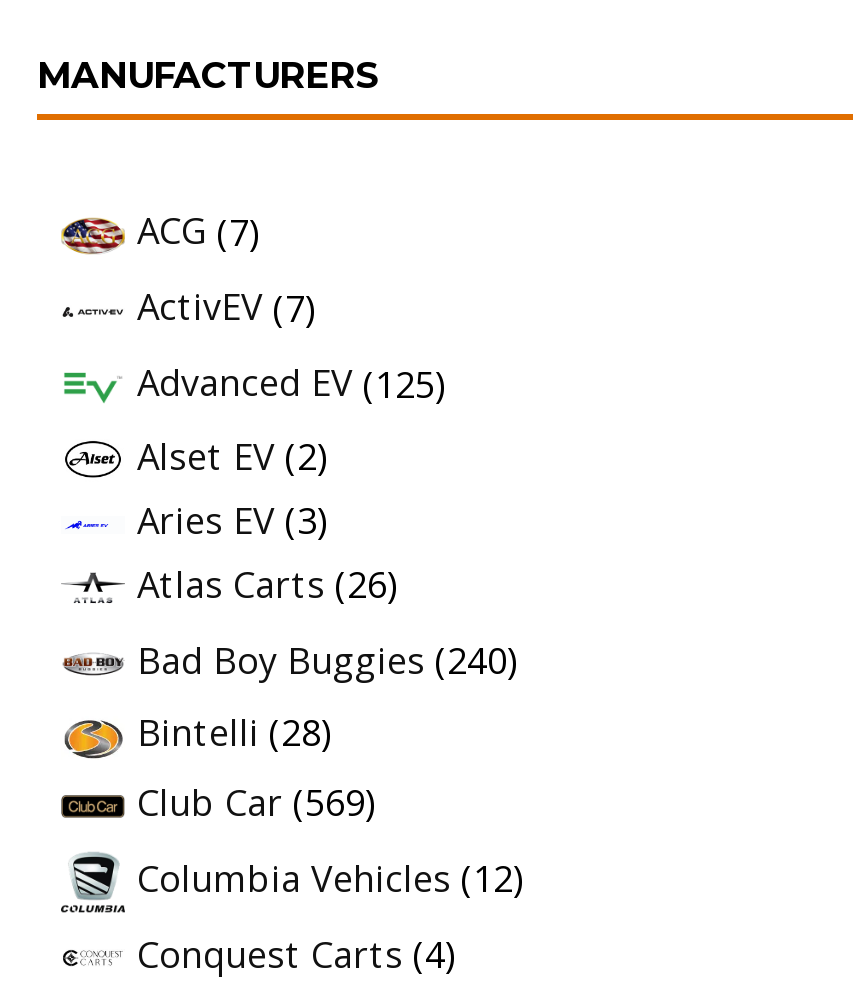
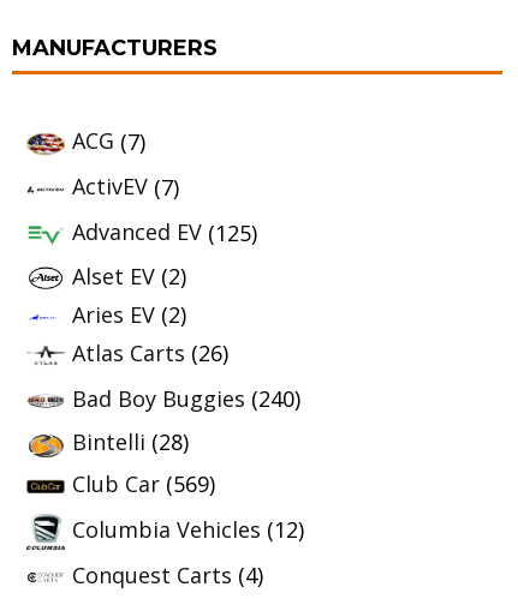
- Aries EV (3)
+ Aries EV (2)
